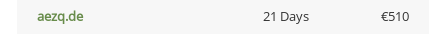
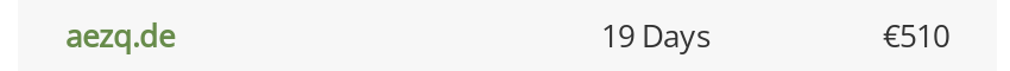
- 21 Days
+ 19 Days
